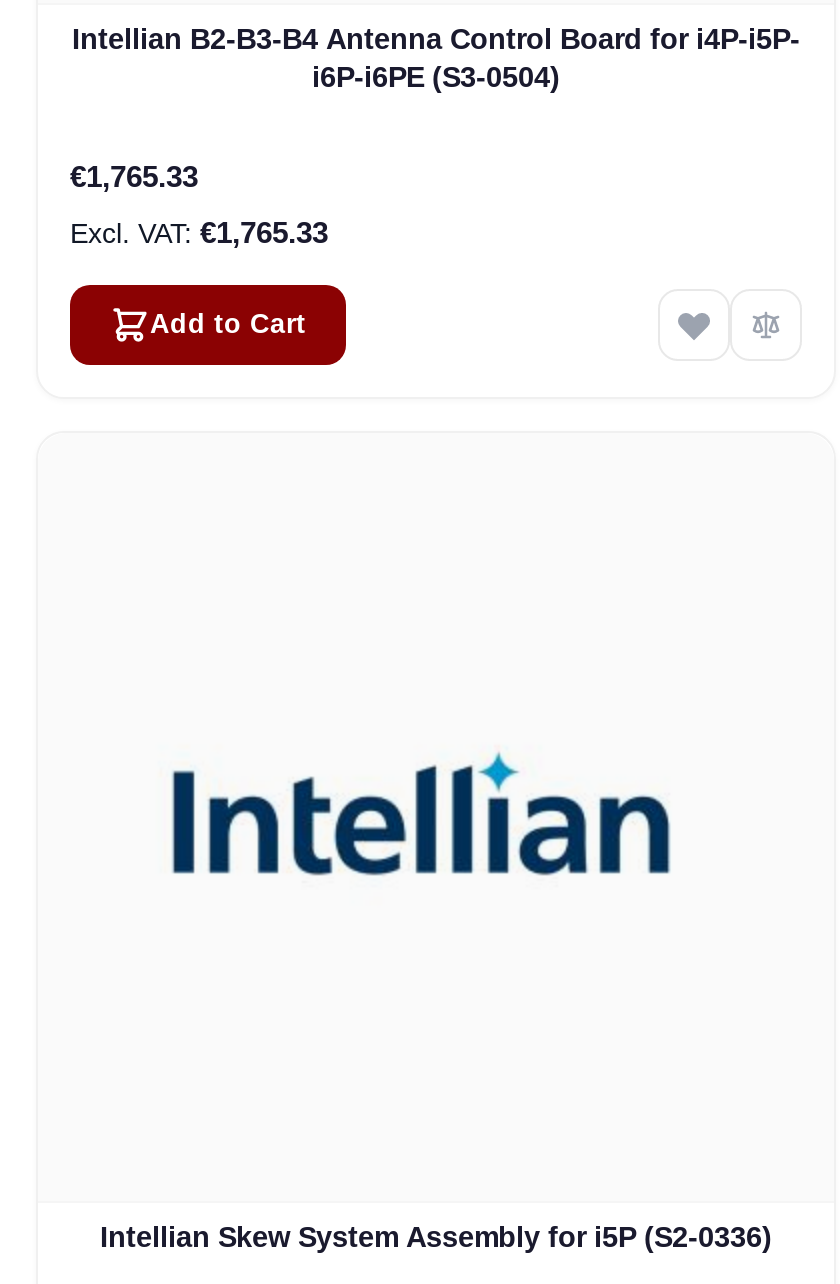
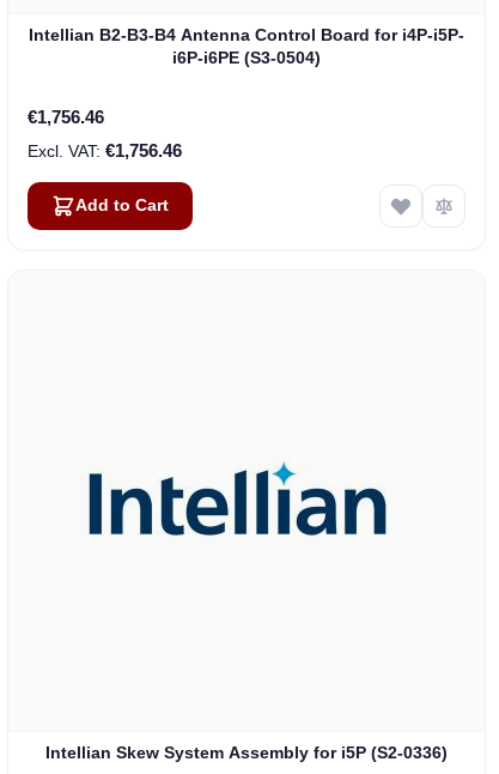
- €1,765.33
+ €1,756.46

- €1,765.33
+ €1,756.46
